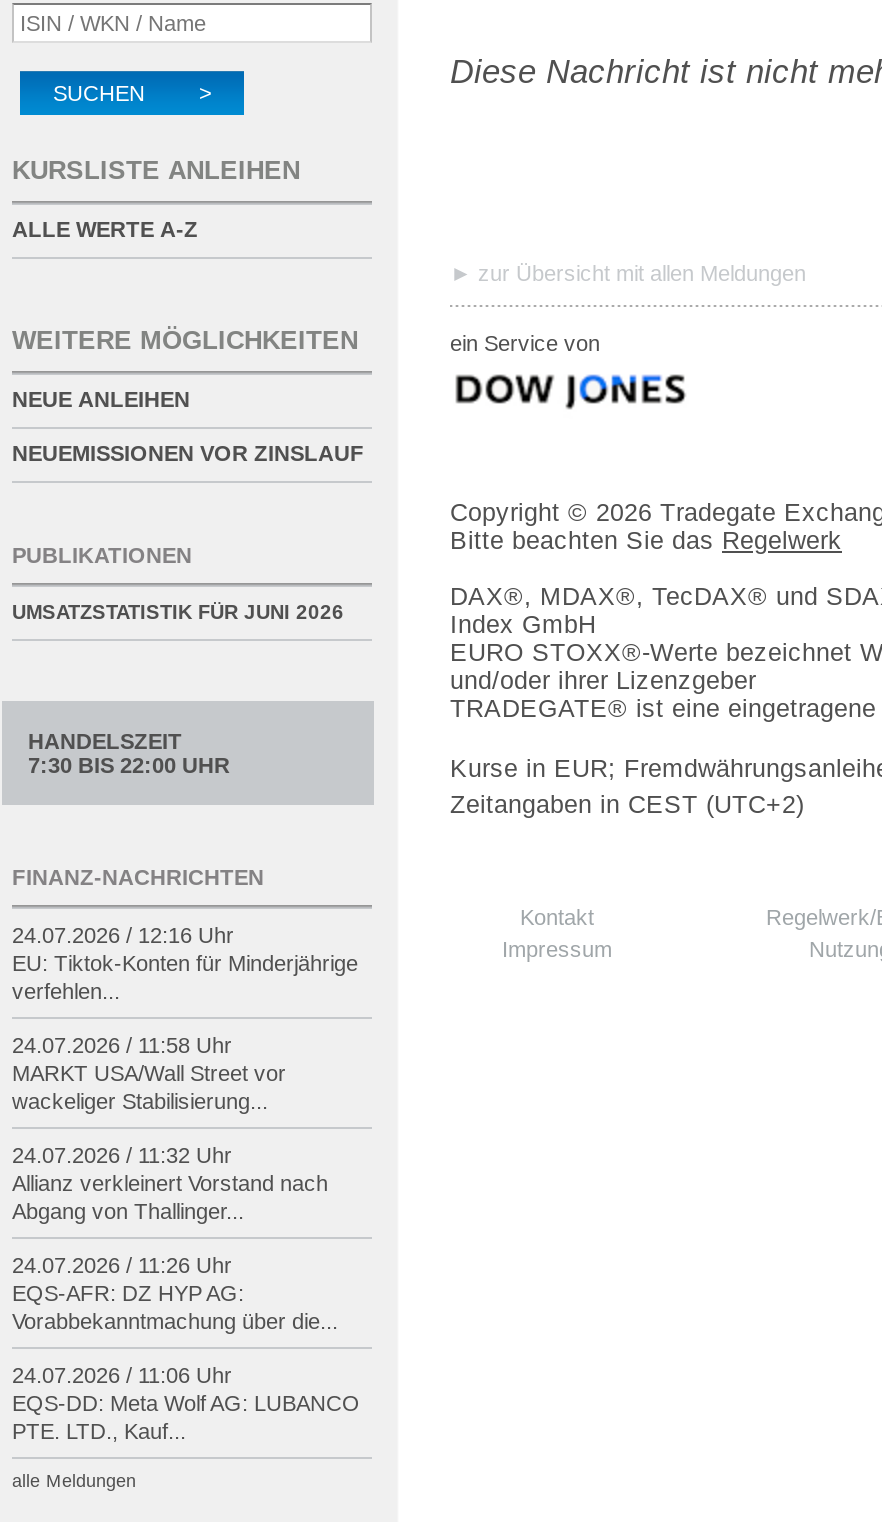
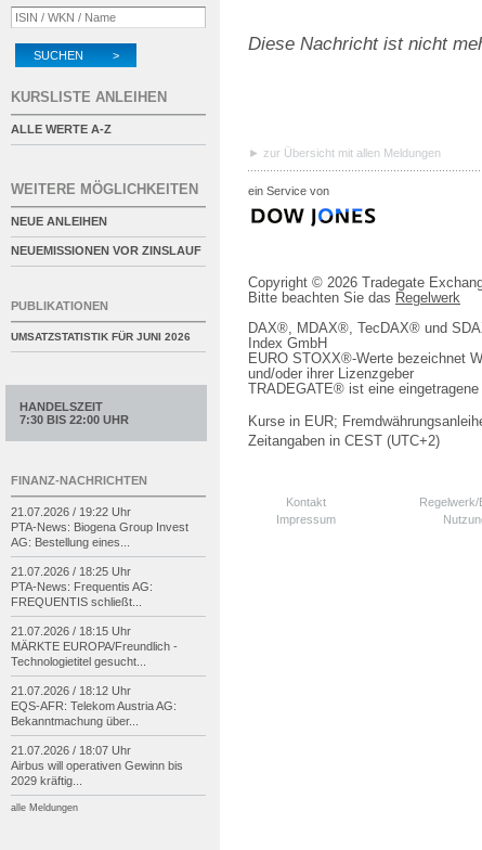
- 24.07.2026 / 12:16 Uhr
- EU: Tiktok-Konten für Minderjährige
- verfehlen...
+ 21.07.2026 / 19:22 Uhr
+ PTA-News: Biogena Group Invest
+ AG: Bestellung eines...

- 24.07.2026 / 11:58 Uhr
- MARKT USA/Wall Street vor
- wackeliger Stabilisierung...
+ 21.07.2026 / 18:25 Uhr
+ PTA-News: Frequentis AG:
+ FREQUENTIS schließt...

- 24.07.2026 / 11:32 Uhr
- Allianz verkleinert Vorstand nach
- Abgang von Thallinger...
+ 21.07.2026 / 18:15 Uhr
+ MÄRKTE EUROPA/Freundlich -
+ Technologietitel gesucht...

- 24.07.2026 / 11:26 Uhr
- EQS-AFR: DZ HYP AG:
- Vorabbekanntmachung über die...
+ 21.07.2026 / 18:12 Uhr
+ EQS-AFR: Telekom Austria AG:
+ Bekanntmachung über...

- 24.07.2026 / 11:06 Uhr
- EQS-DD: Meta Wolf AG: LUBANCO
- PTE. LTD., Kauf...
+ 21.07.2026 / 18:07 Uhr
+ Airbus will operativen Gewinn bis
+ 2029 kräftig...
